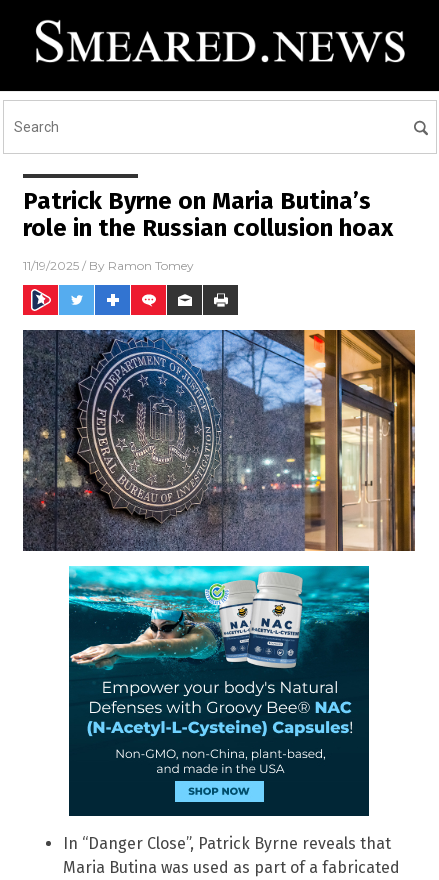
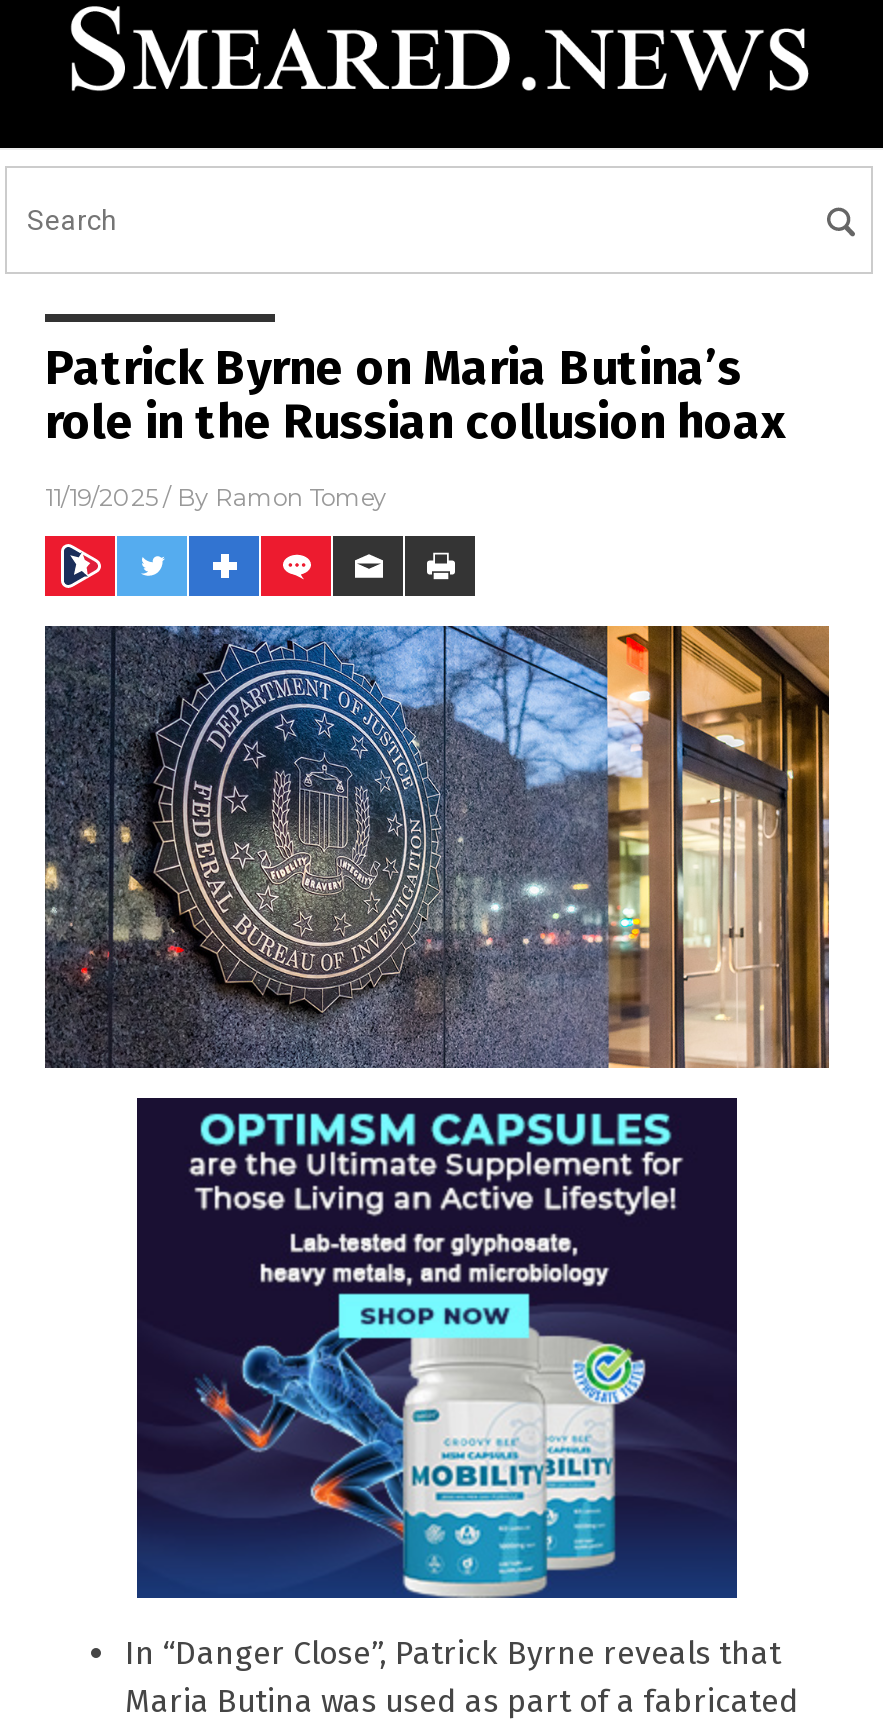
- [image]
+ [image]
